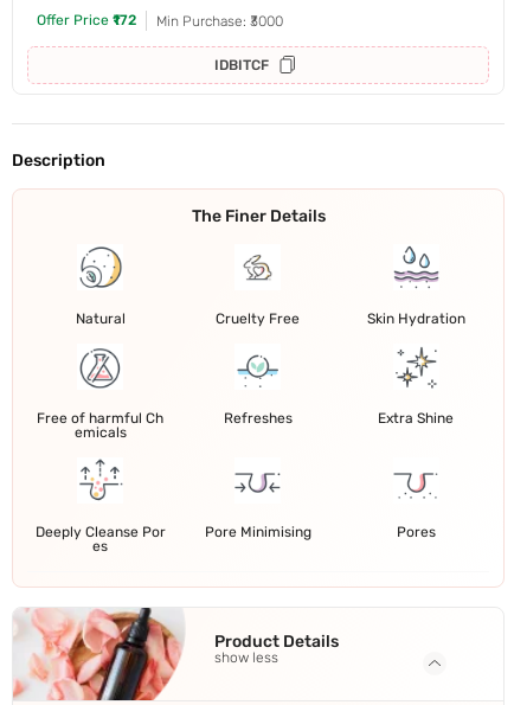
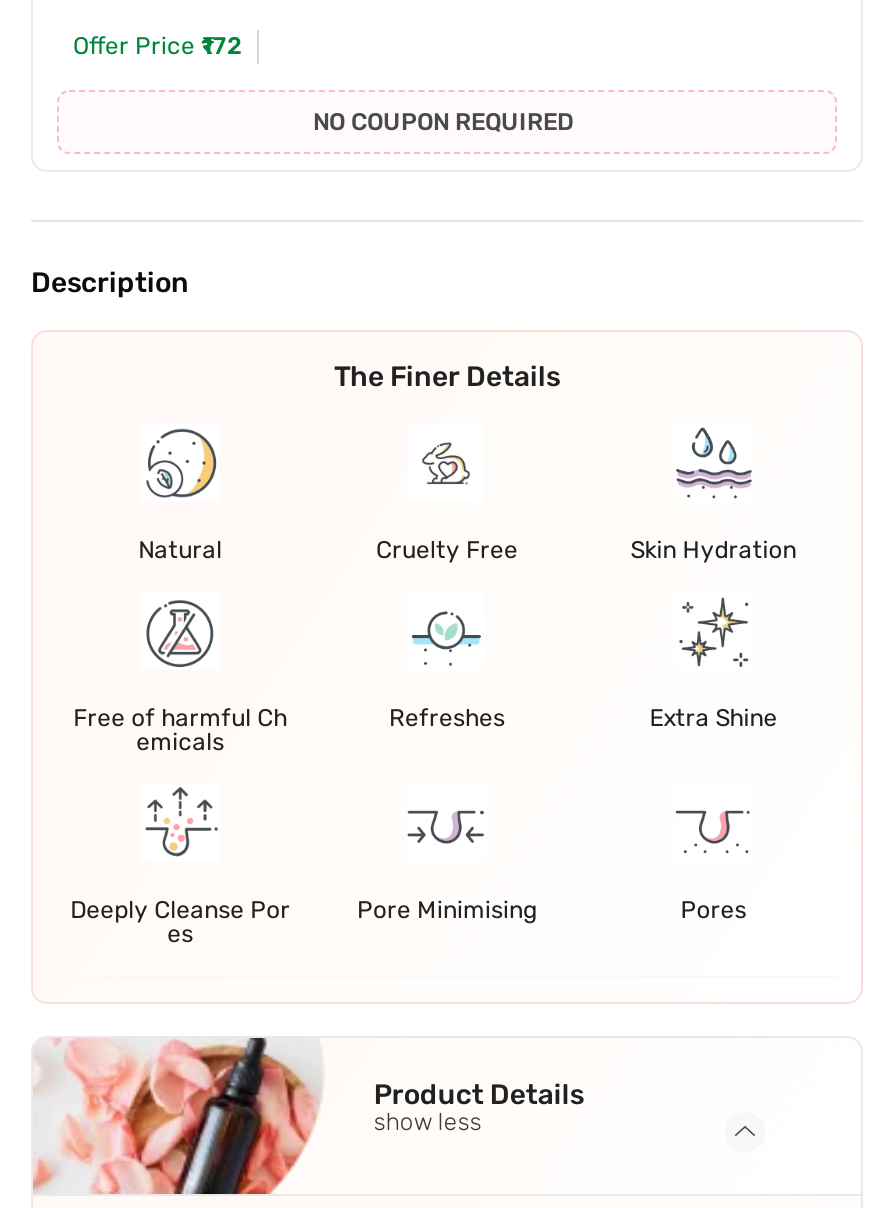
- Min Purchase: ₹3000
- IDBITCF
+ NO COUPON REQUIRED
